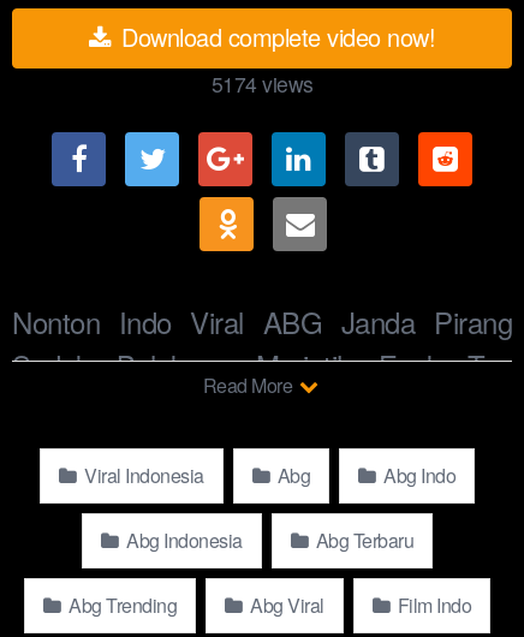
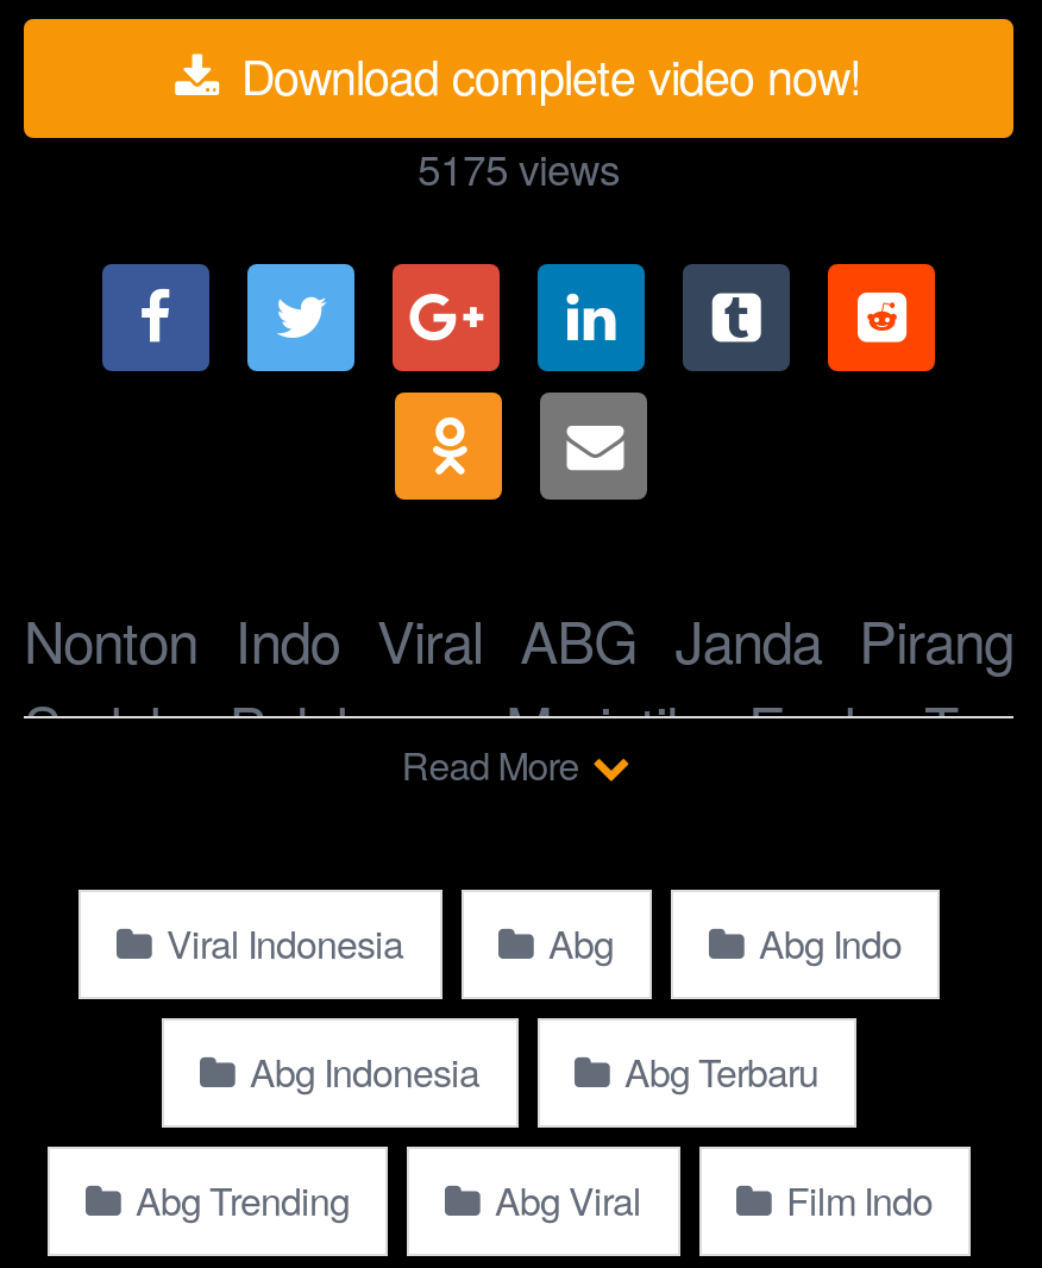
- 5174views
+ 5175views
